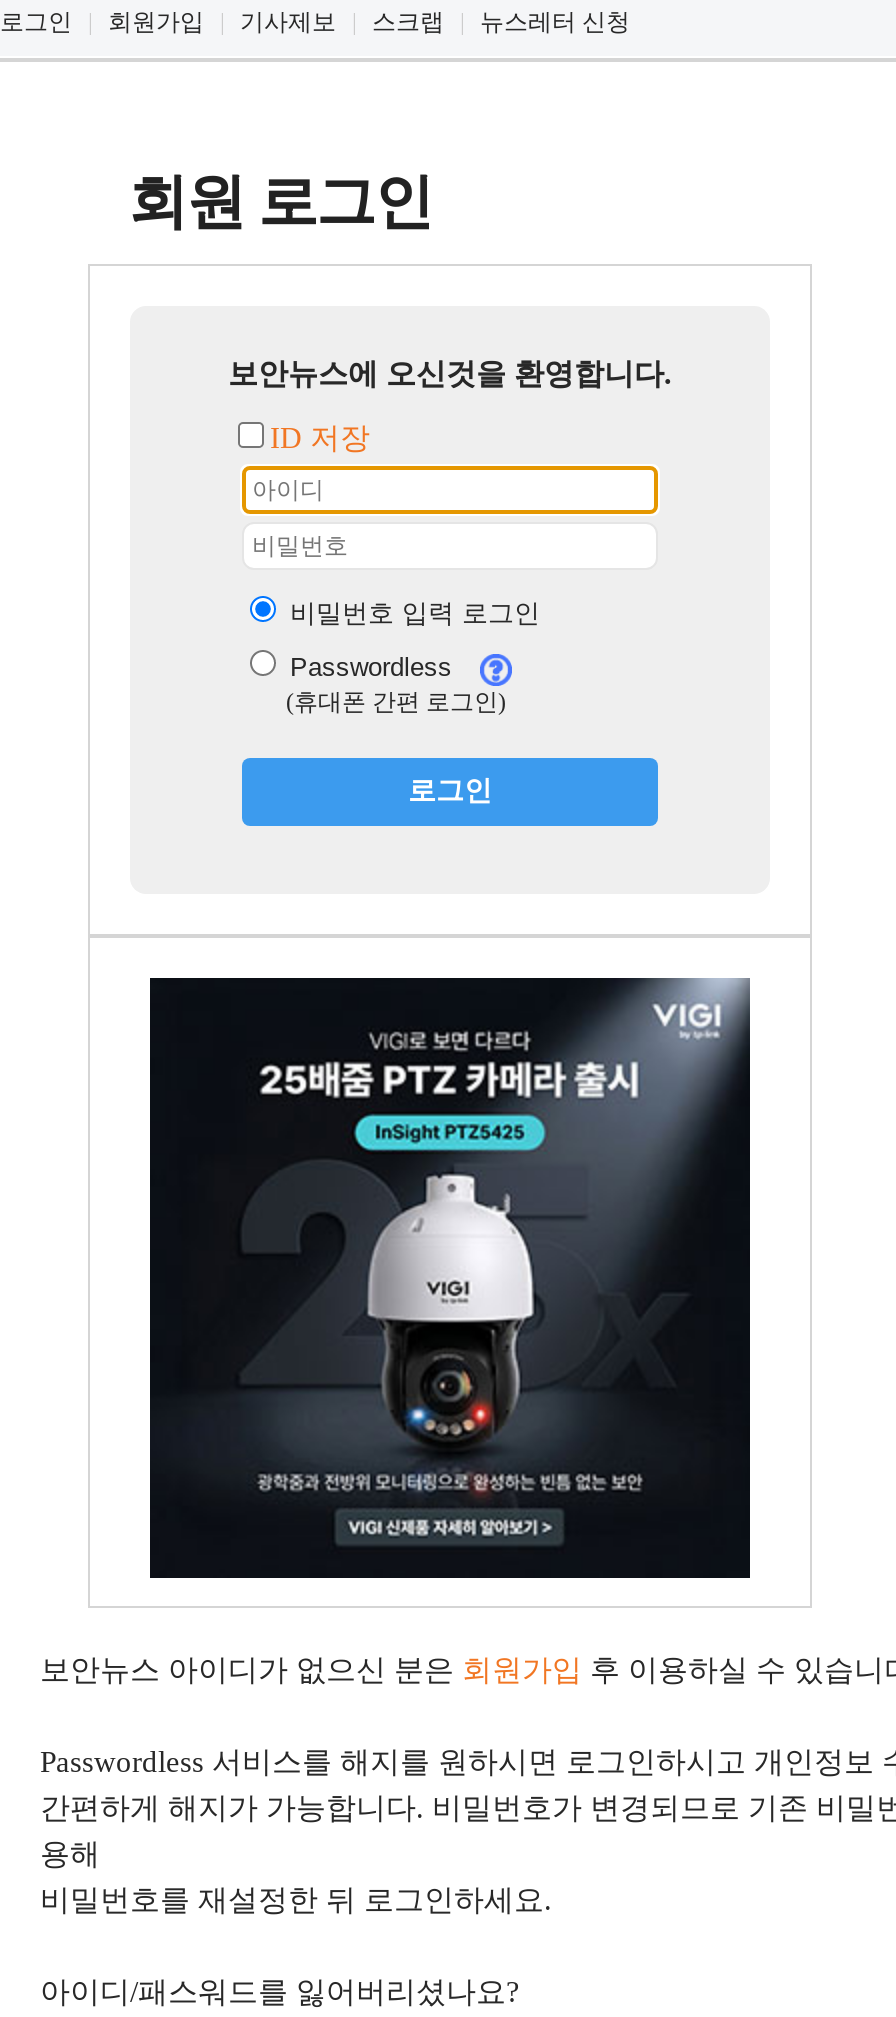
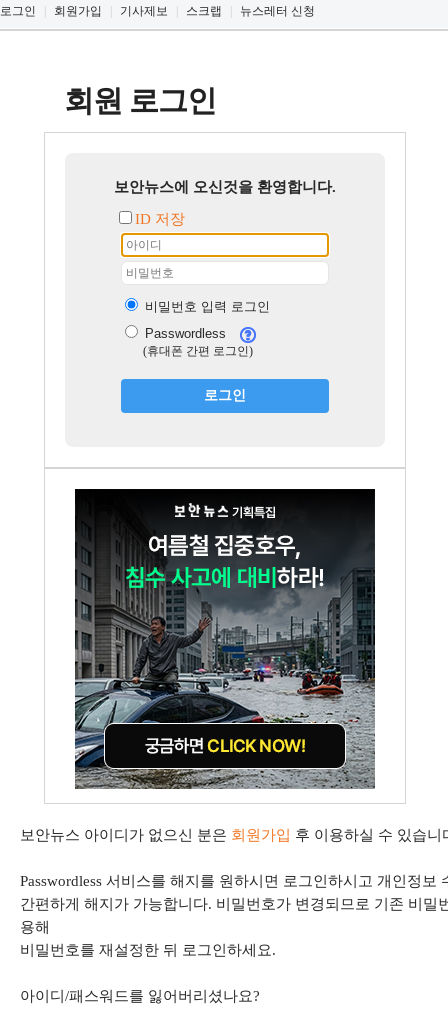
- [image]
+ [image]
